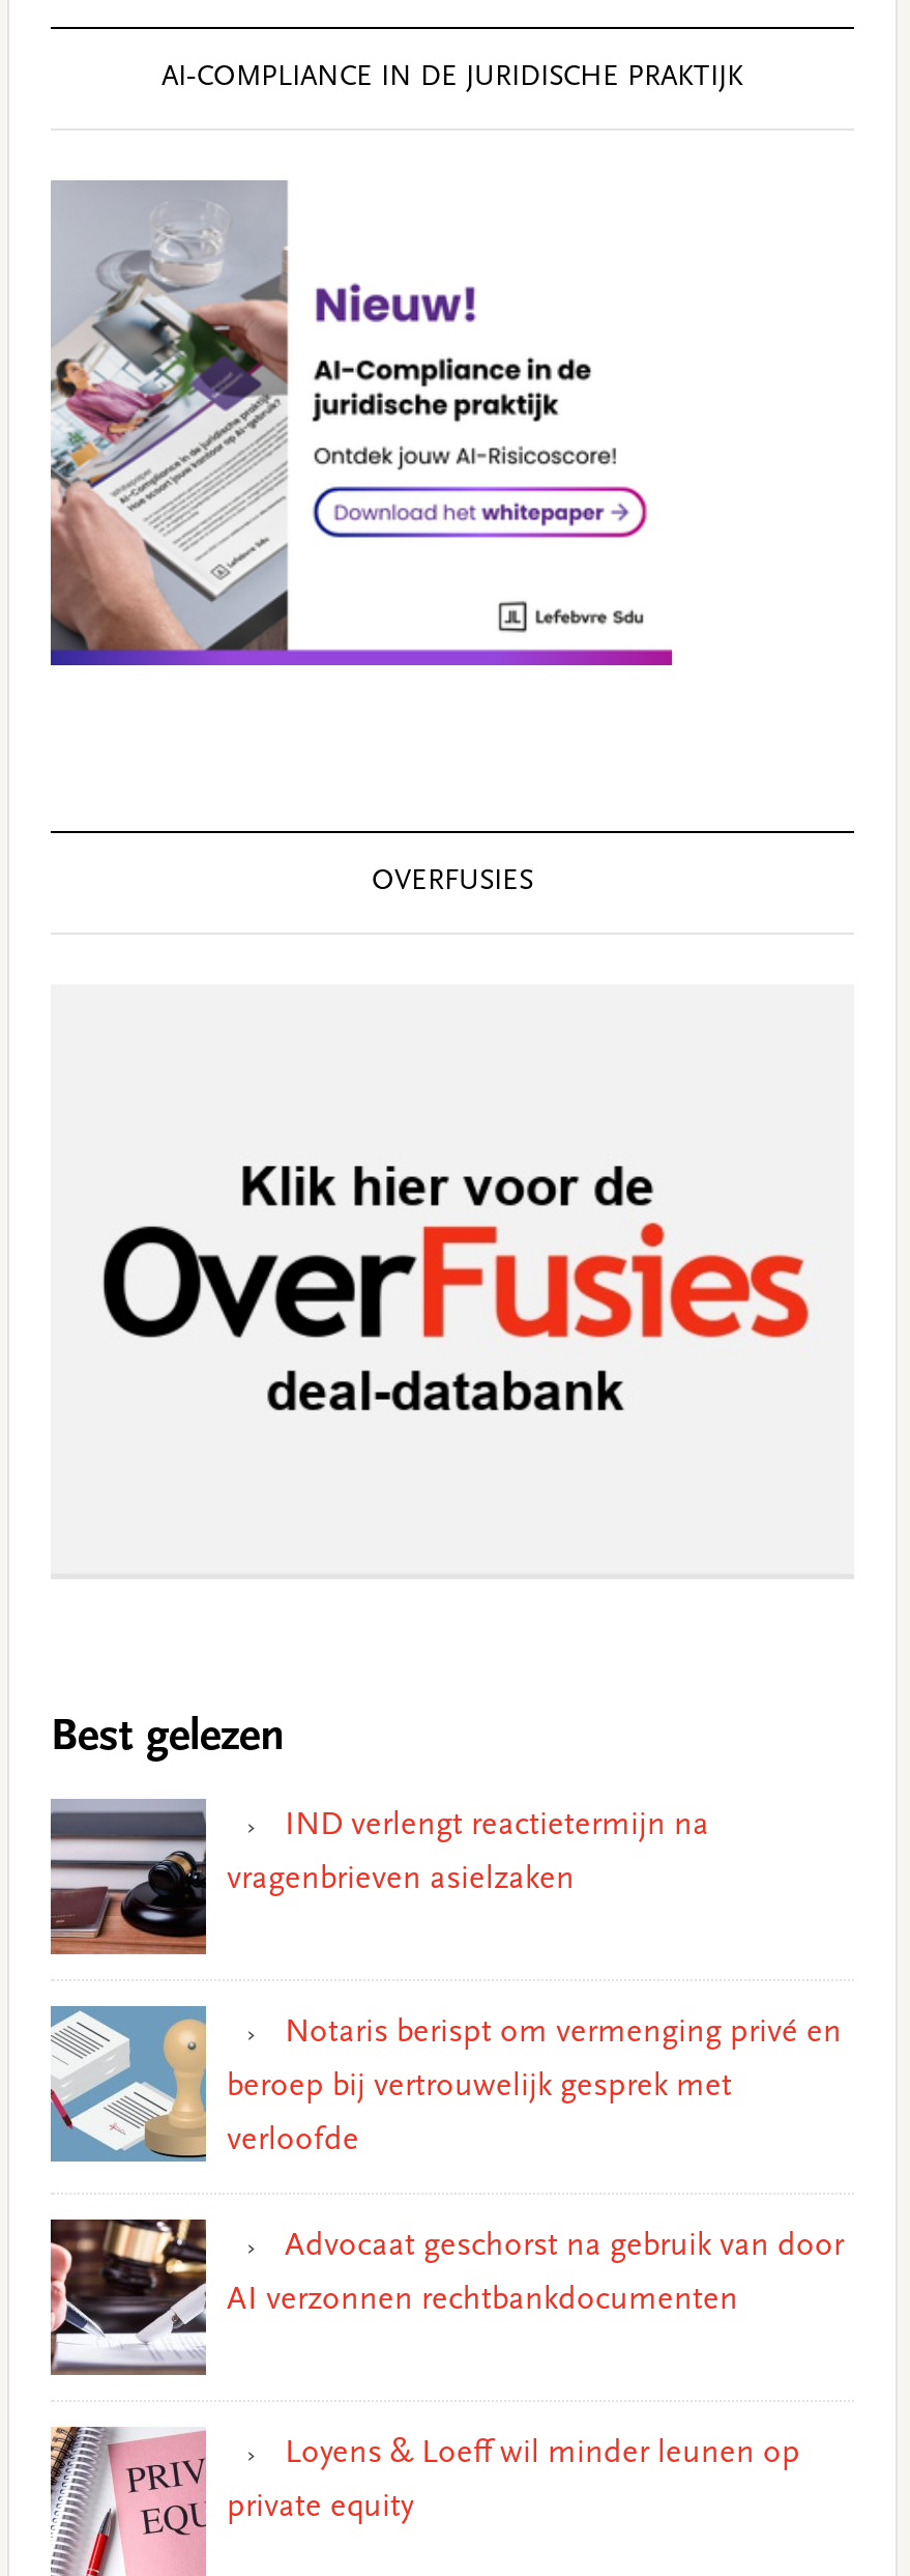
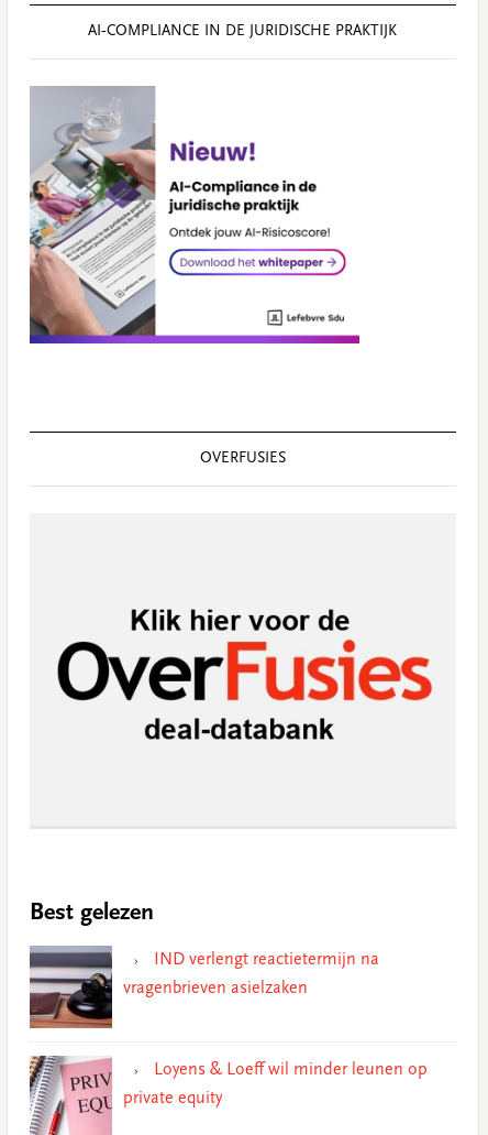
- [image]
- Notaris berispt om vermenging privé en
- beroep bij vertrouwelijk gesprek met
- verloofde
- Advocaat geschorst na gebruik van door
- AI verzonnen rechtbankdocumenten

- [image]
